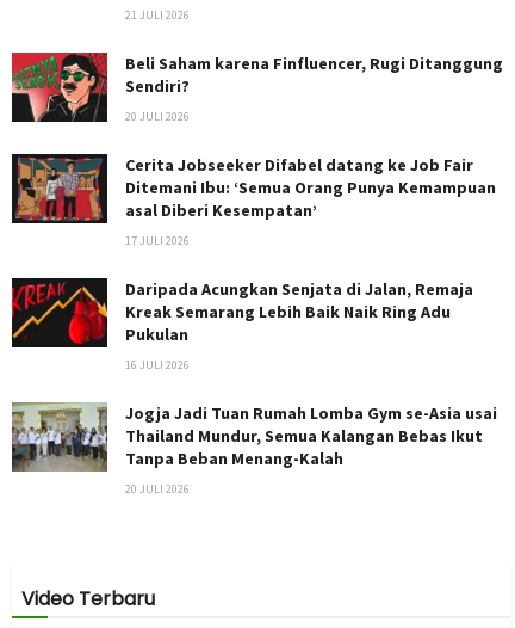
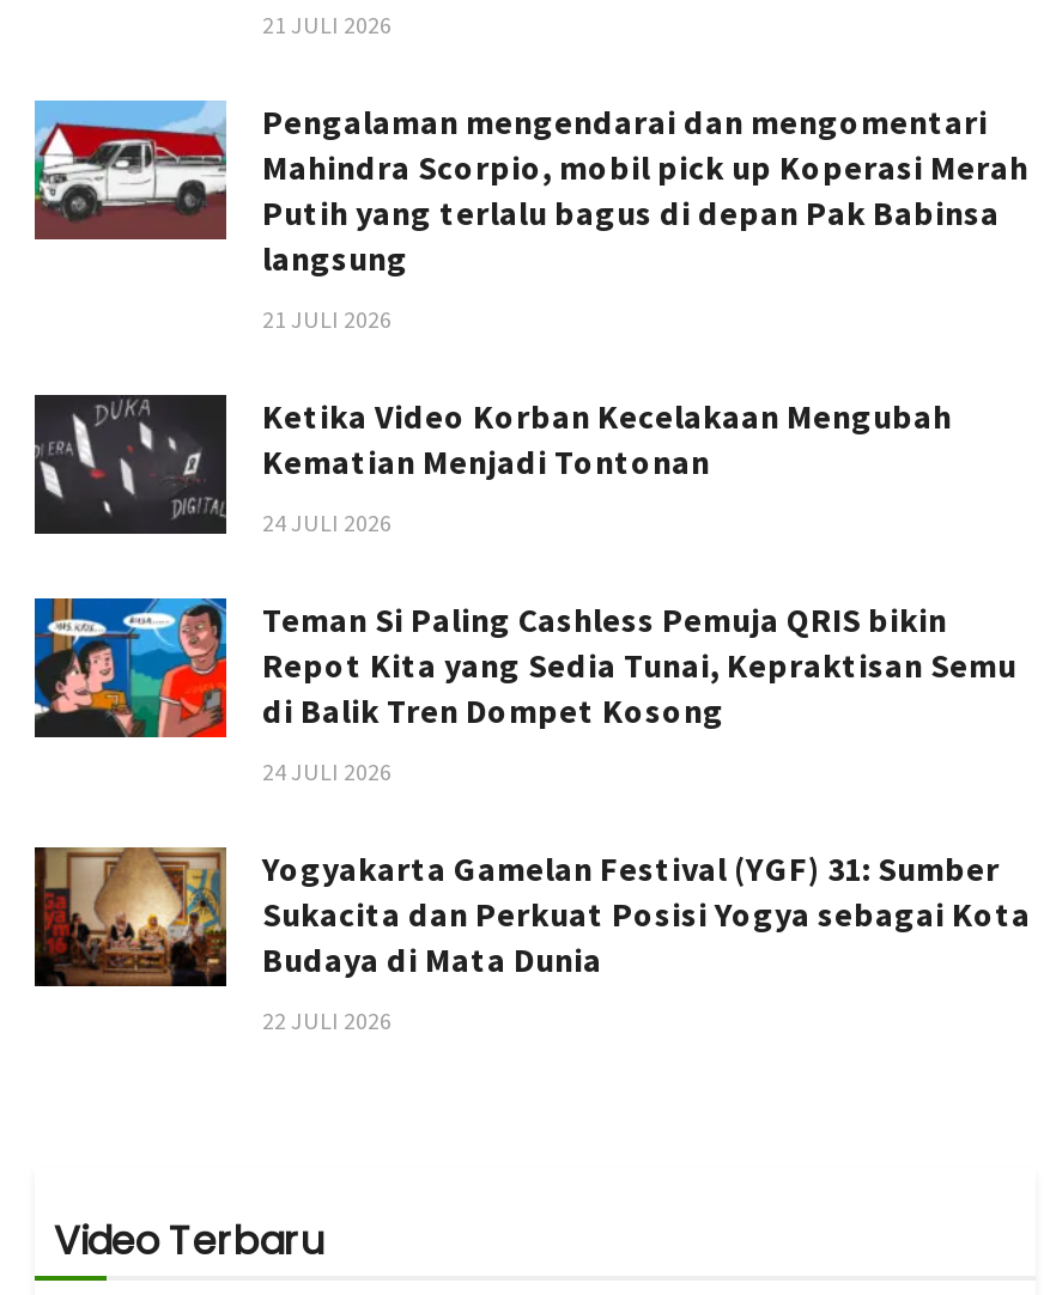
- [image]
- Beli Saham karena Finfluencer, Rugi Ditanggung
- Sendiri?
+ [image]
+ Pengalaman mengendarai dan mengomentari
+ Mahindra Scorpio, mobil pick up Koperasi Merah
+ Putih yang terlalu bagus di depan Pak Babinsa
+ langsung

- 20 JULI 2026
+ 21 JULI 2026

- [image]
- Cerita Jobseeker Difabel datang ke Job Fair
- Ditemani Ibu: ‘Semua Orang Punya Kemampuan
- asal Diberi Kesempatan’
+ [image]
+ Ketika Video Korban Kecelakaan Mengubah
+ Kematian Menjadi Tontonan

- 17 JULI 2026
+ 24 JULI 2026

- [image]
- Daripada Acungkan Senjata di Jalan, Remaja
- Kreak Semarang Lebih Baik Naik Ring Adu
- Pukulan
+ [image]
+ Teman Si Paling Cashless Pemuja QRIS bikin
+ Repot Kita yang Sedia Tunai, Kepraktisan Semu
+ di Balik Tren Dompet Kosong

- 16 JULI 2026
+ 24 JULI 2026

- [image]
- Jogja Jadi Tuan Rumah Lomba Gym se-Asia usai
- Thailand Mundur, Semua Kalangan Bebas Ikut
- Tanpa Beban Menang-Kalah
+ [image]
+ Yogyakarta Gamelan Festival (YGF) 31: Sumber
+ Sukacita dan Perkuat Posisi Yogya sebagai Kota
+ Budaya di Mata Dunia

- 20 JULI 2026
+ 22 JULI 2026
